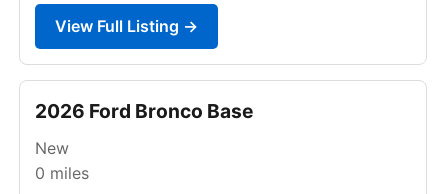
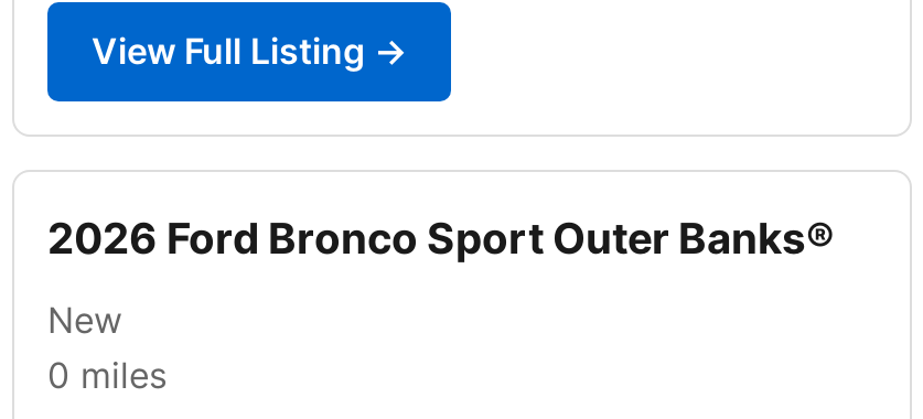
- 2026 Ford Bronco Base
+ 2026 Ford Bronco Sport Outer Banks®
